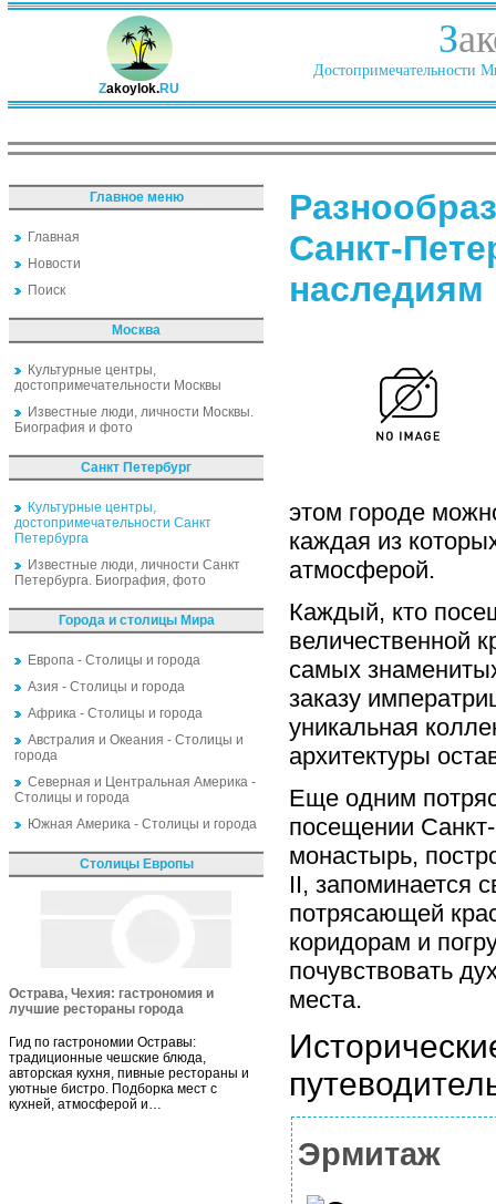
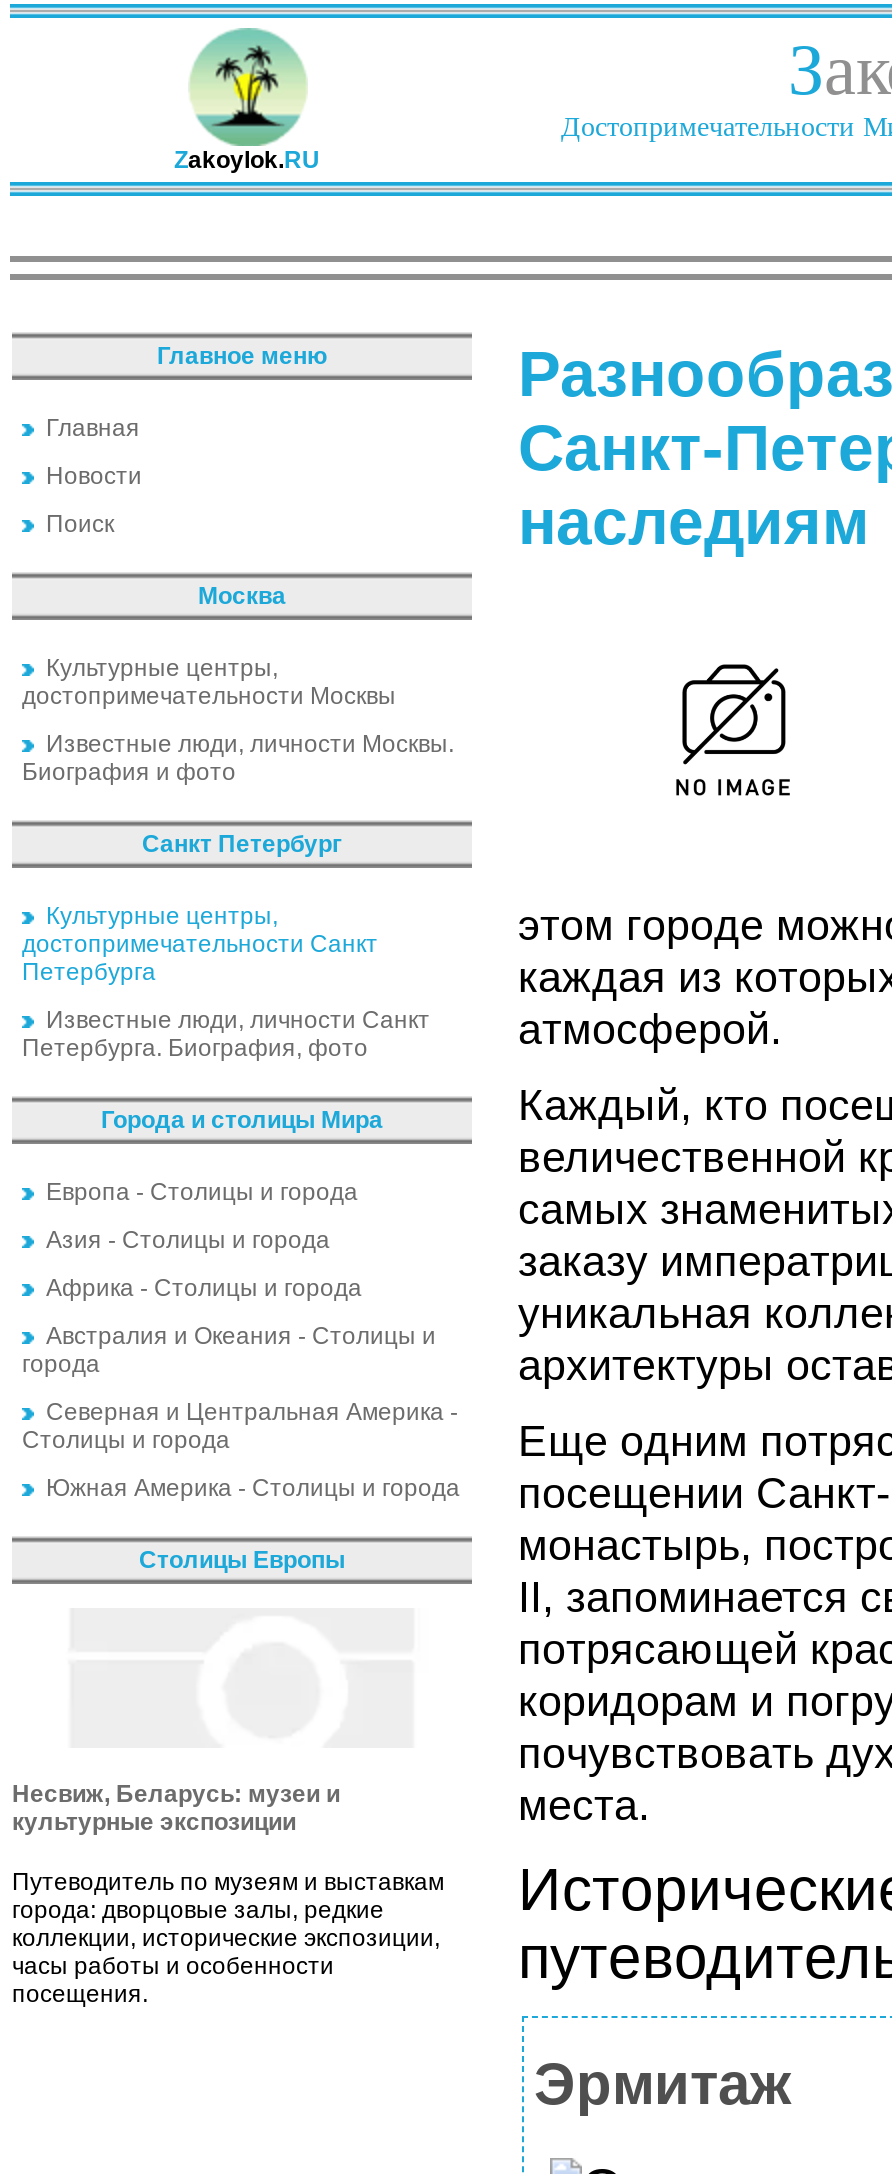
- Острава, Чехия: гастрономия и
- лучшие рестораны города
+ Несвиж, Беларусь: музеи и
+ культурные экспозиции

- Гид по гастрономии Остравы:
- традиционные чешские блюда,
- авторская кухня, пивные рестораны и
- уютные бистро. Подборка мест с
- кухней, атмосферой и…
+ Путеводитель по музеям и выставкам
+ города: дворцовые залы, редкие
+ коллекции, исторические экспозиции,
+ часы работы и особенности
+ посещения.
